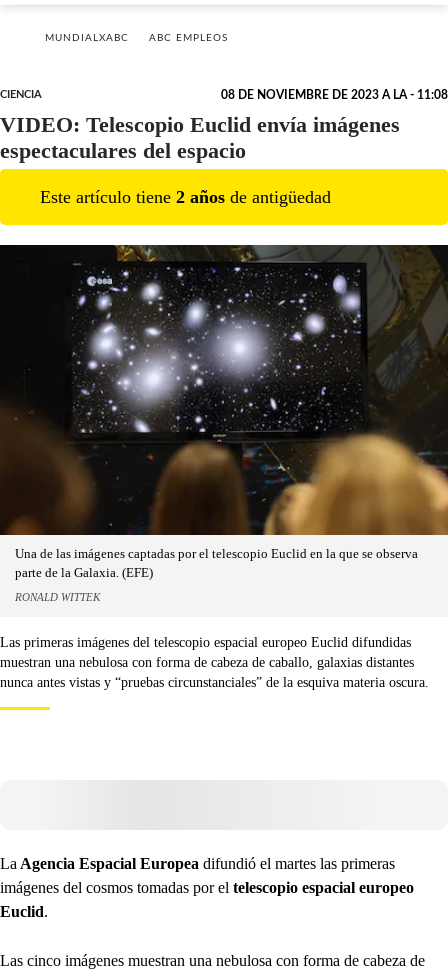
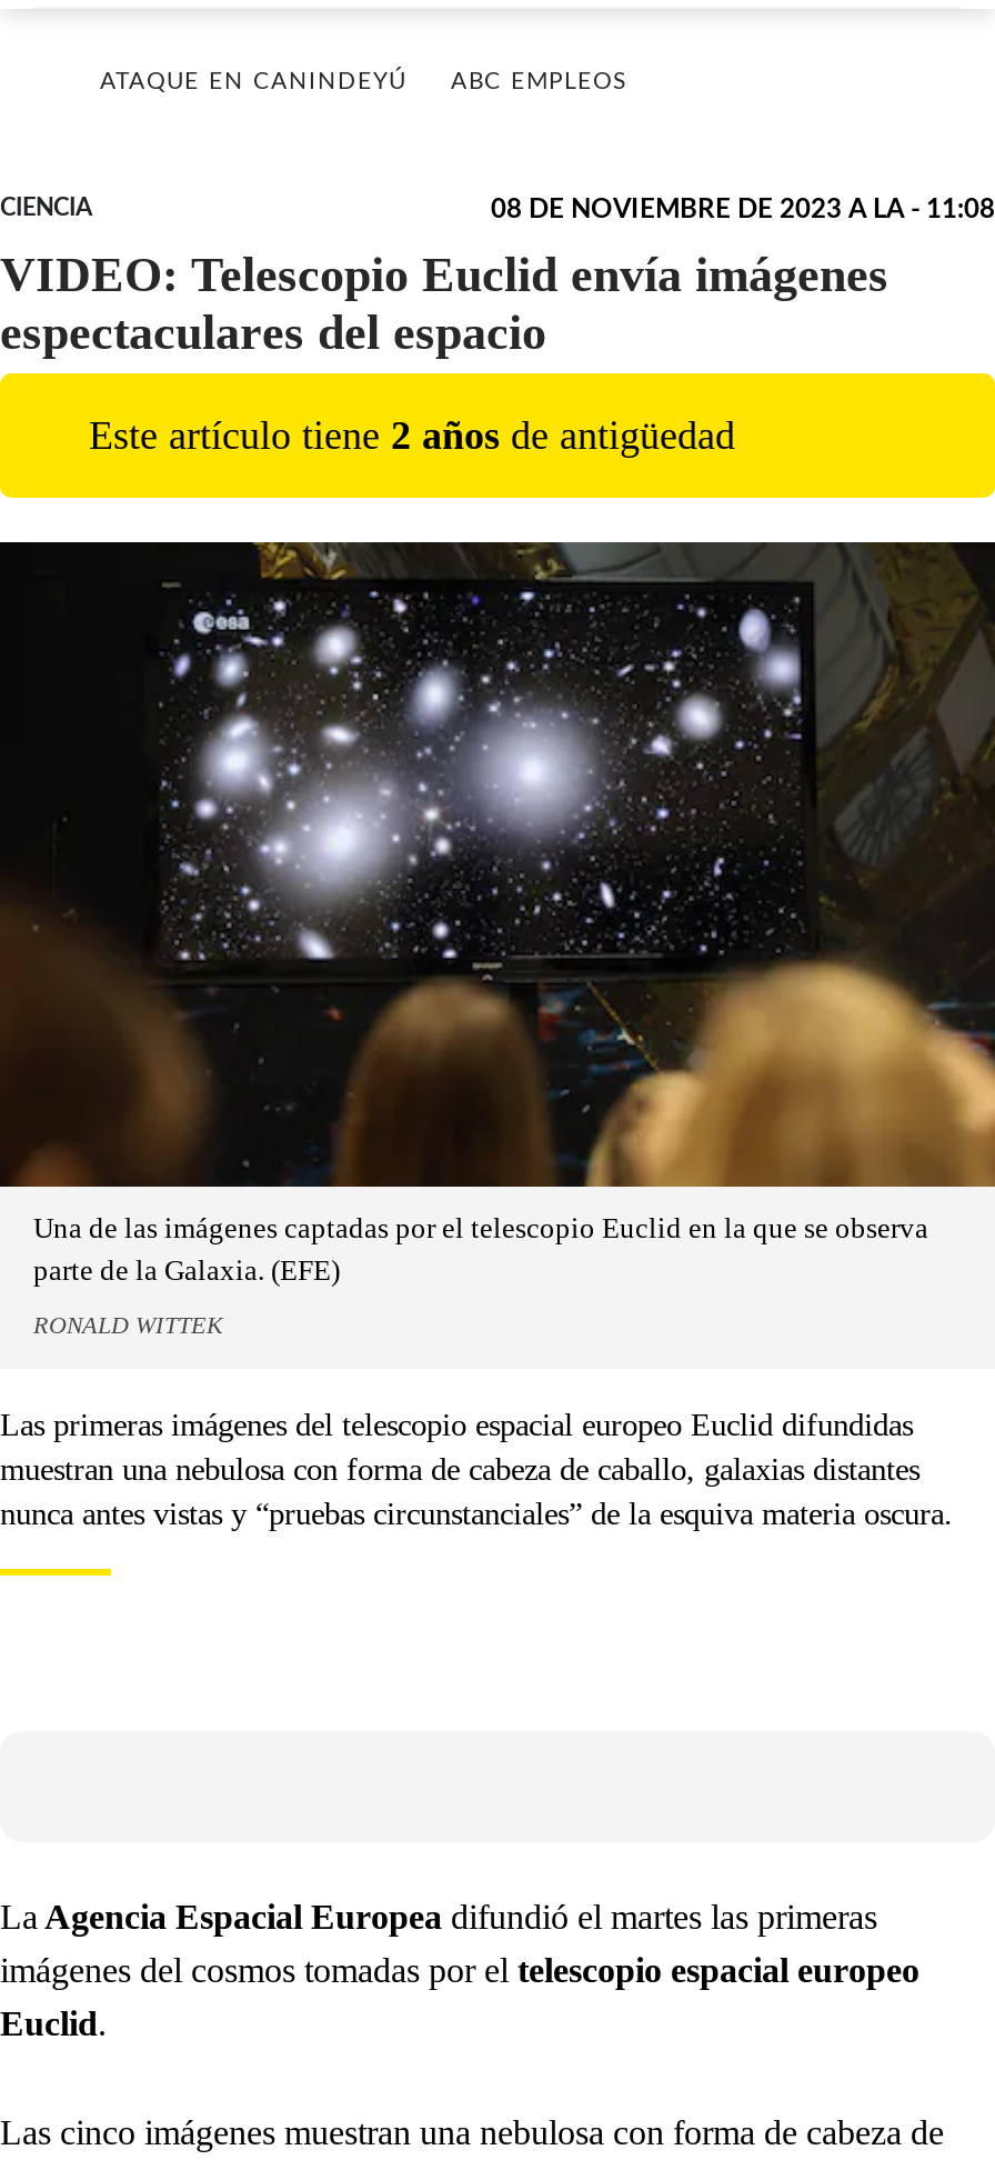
- MUNDIALXABC
+ ATAQUE EN CANINDEYÚ
